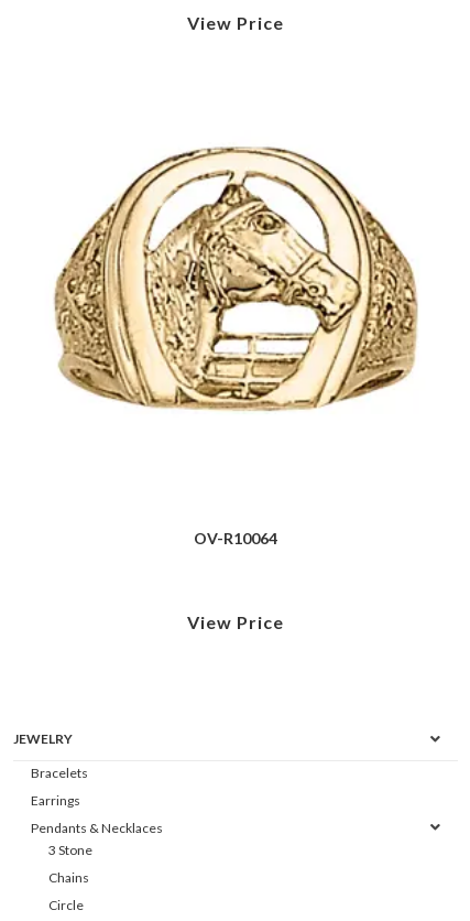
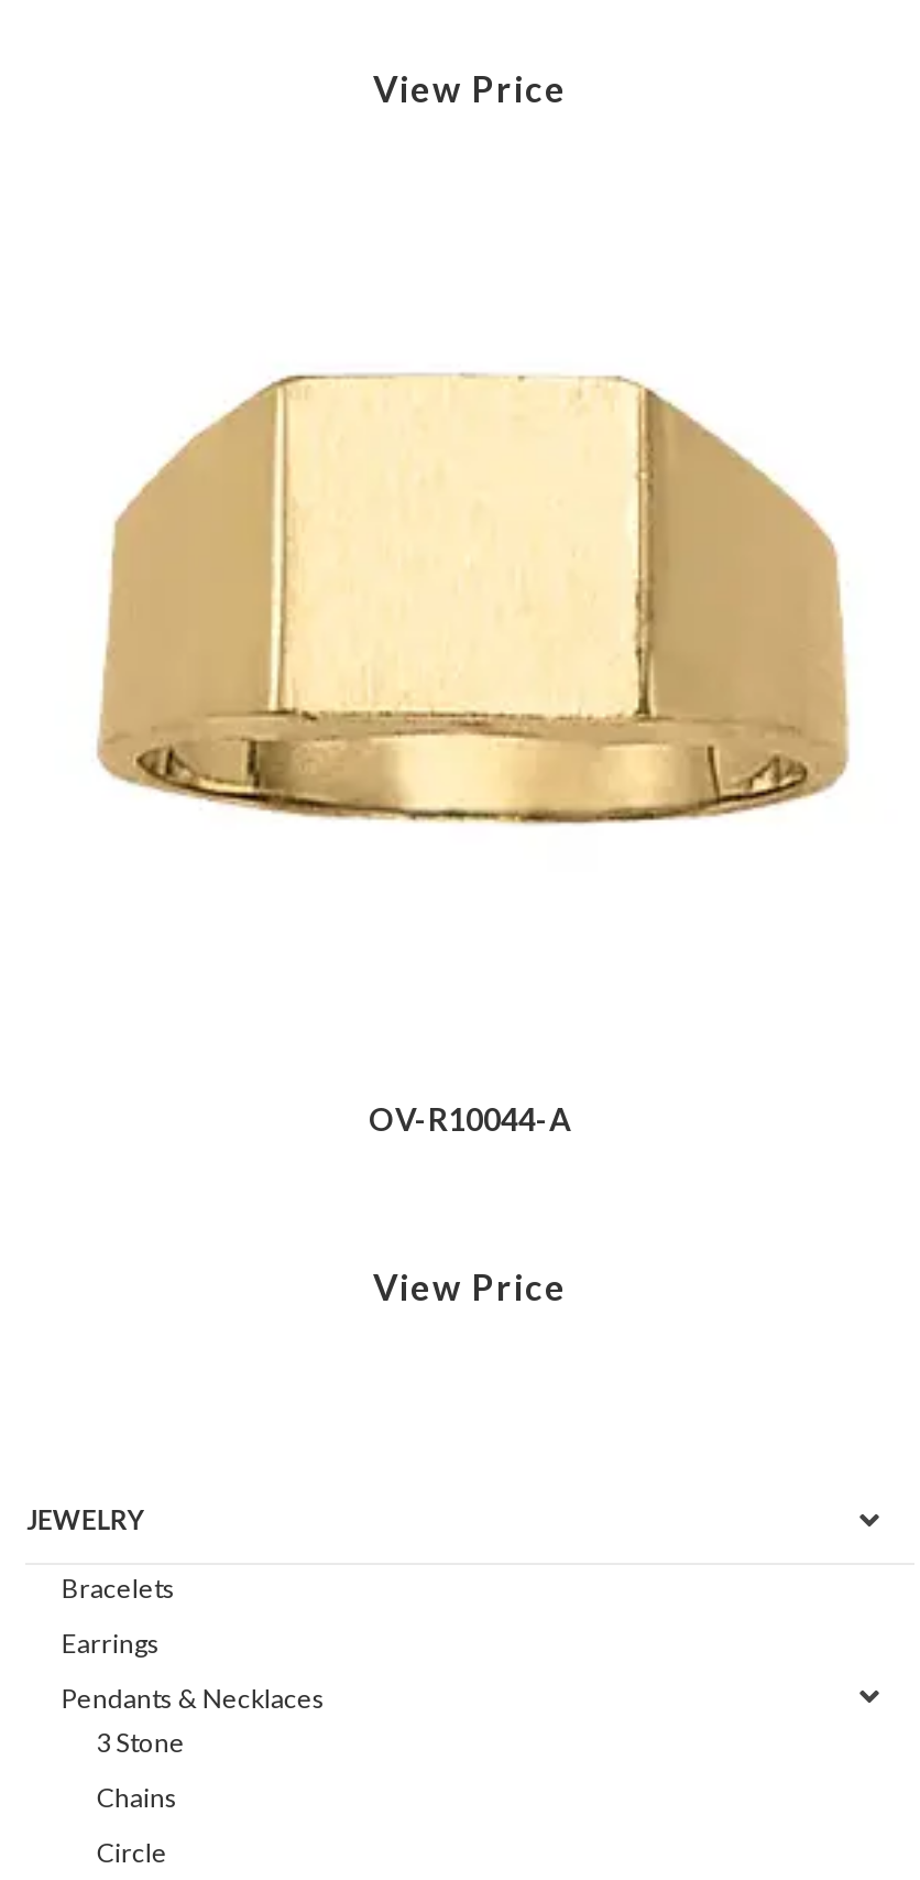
- [image]
+ [image]

- OV-R10064
+ OV-R10044-A
